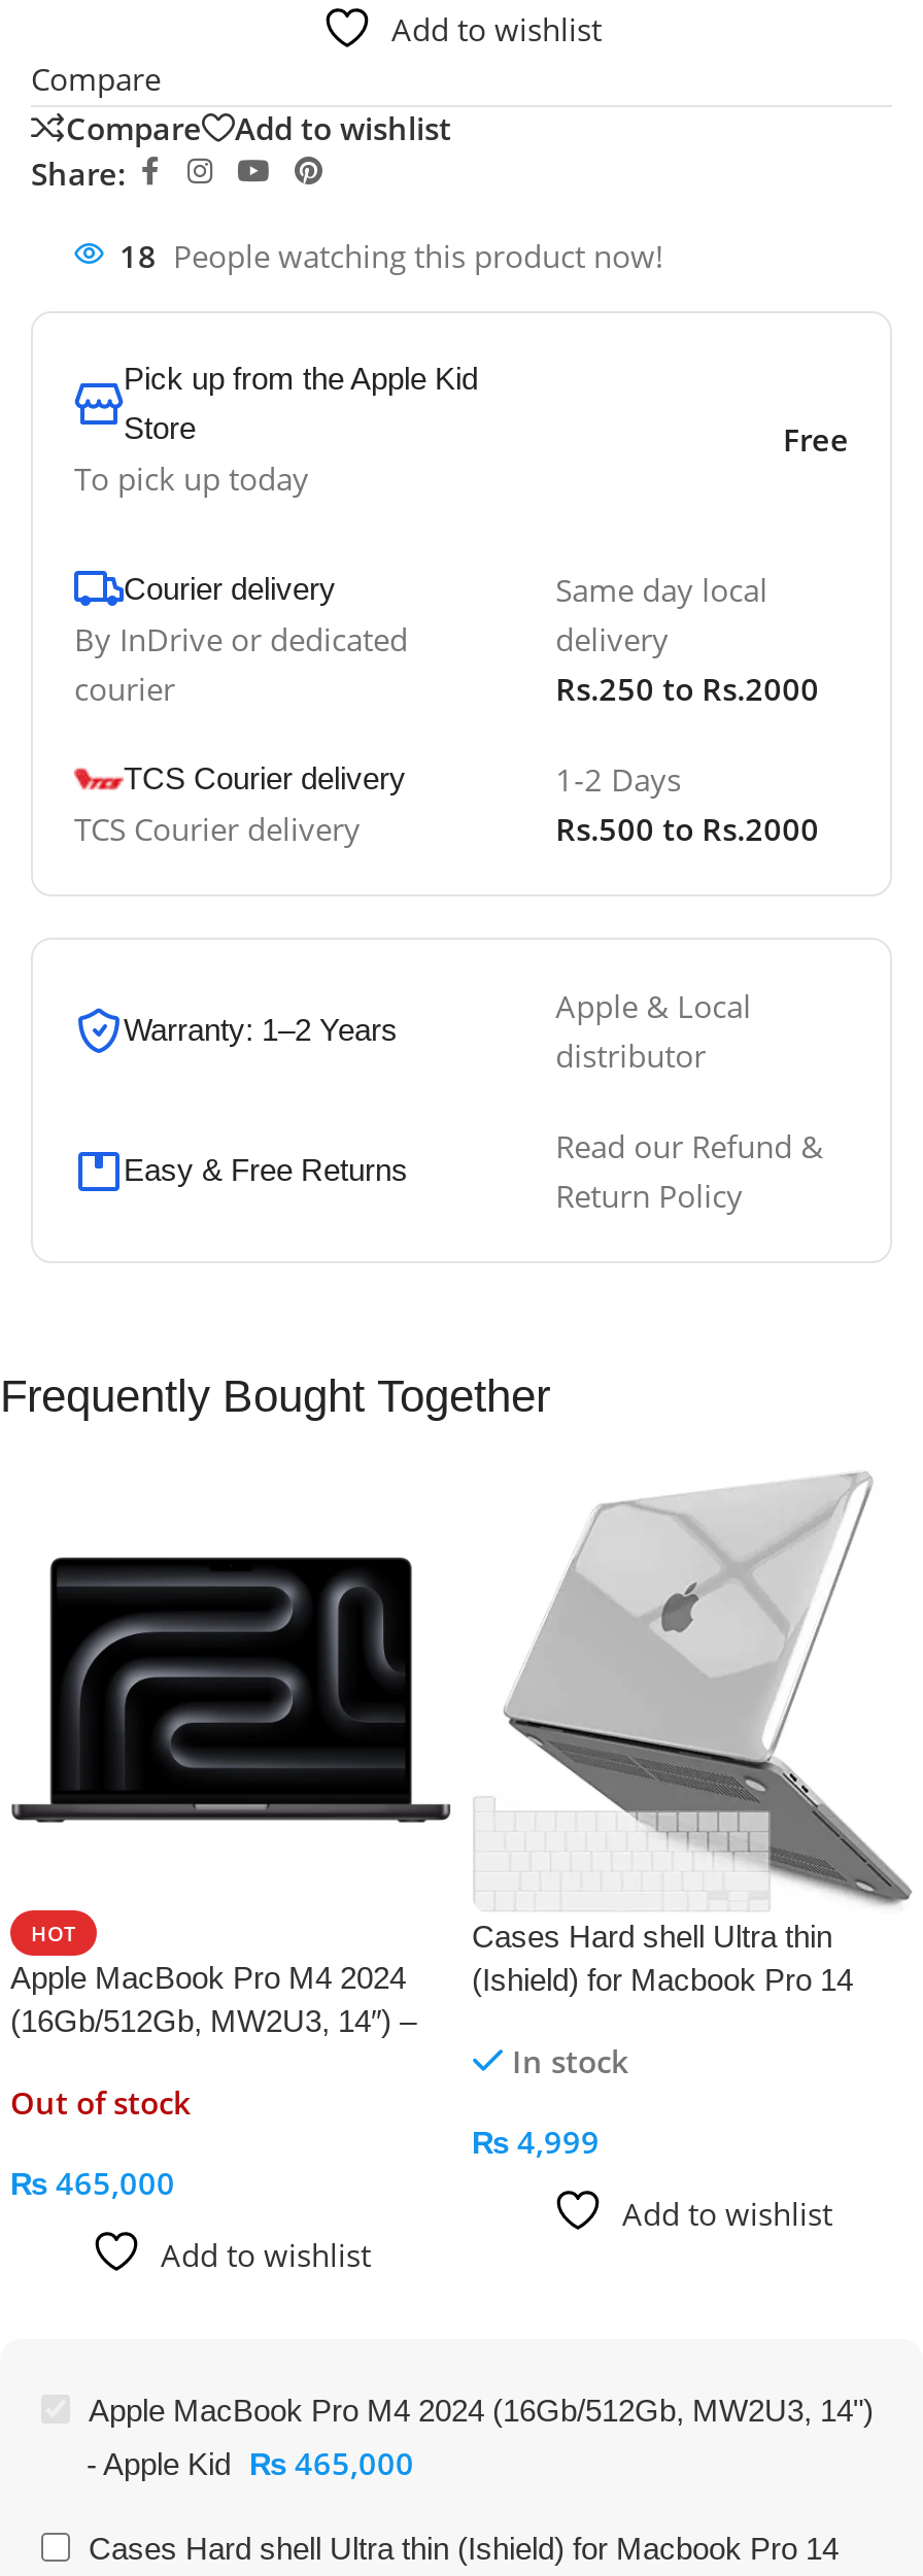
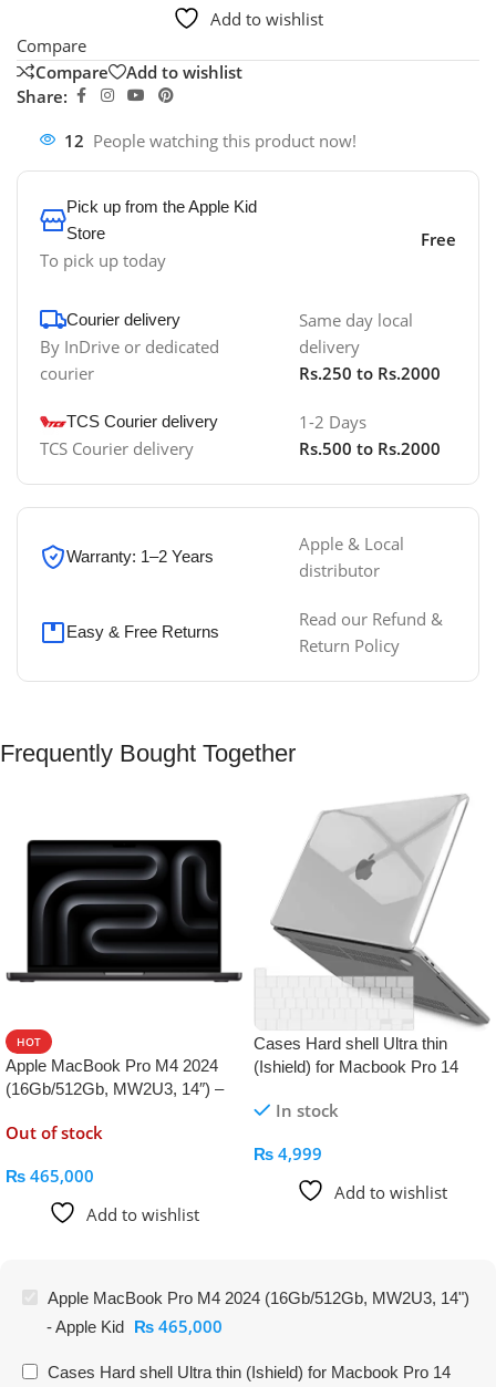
- 18 People watching this product now!
+ 12 People watching this product now!
